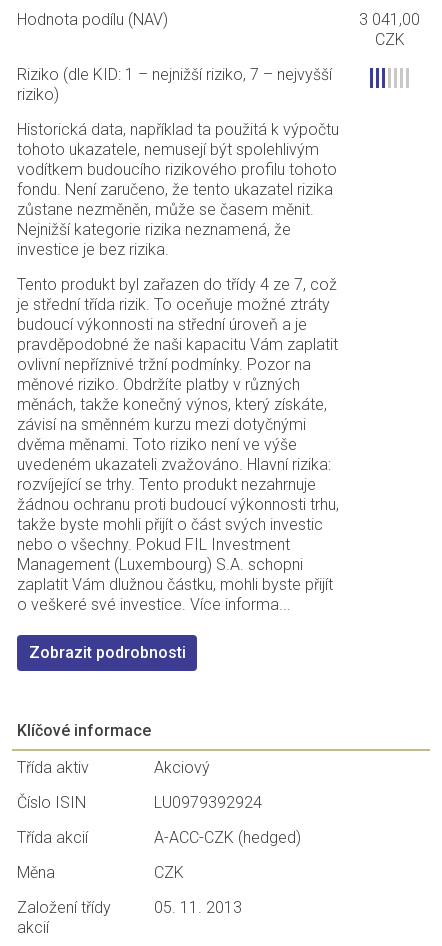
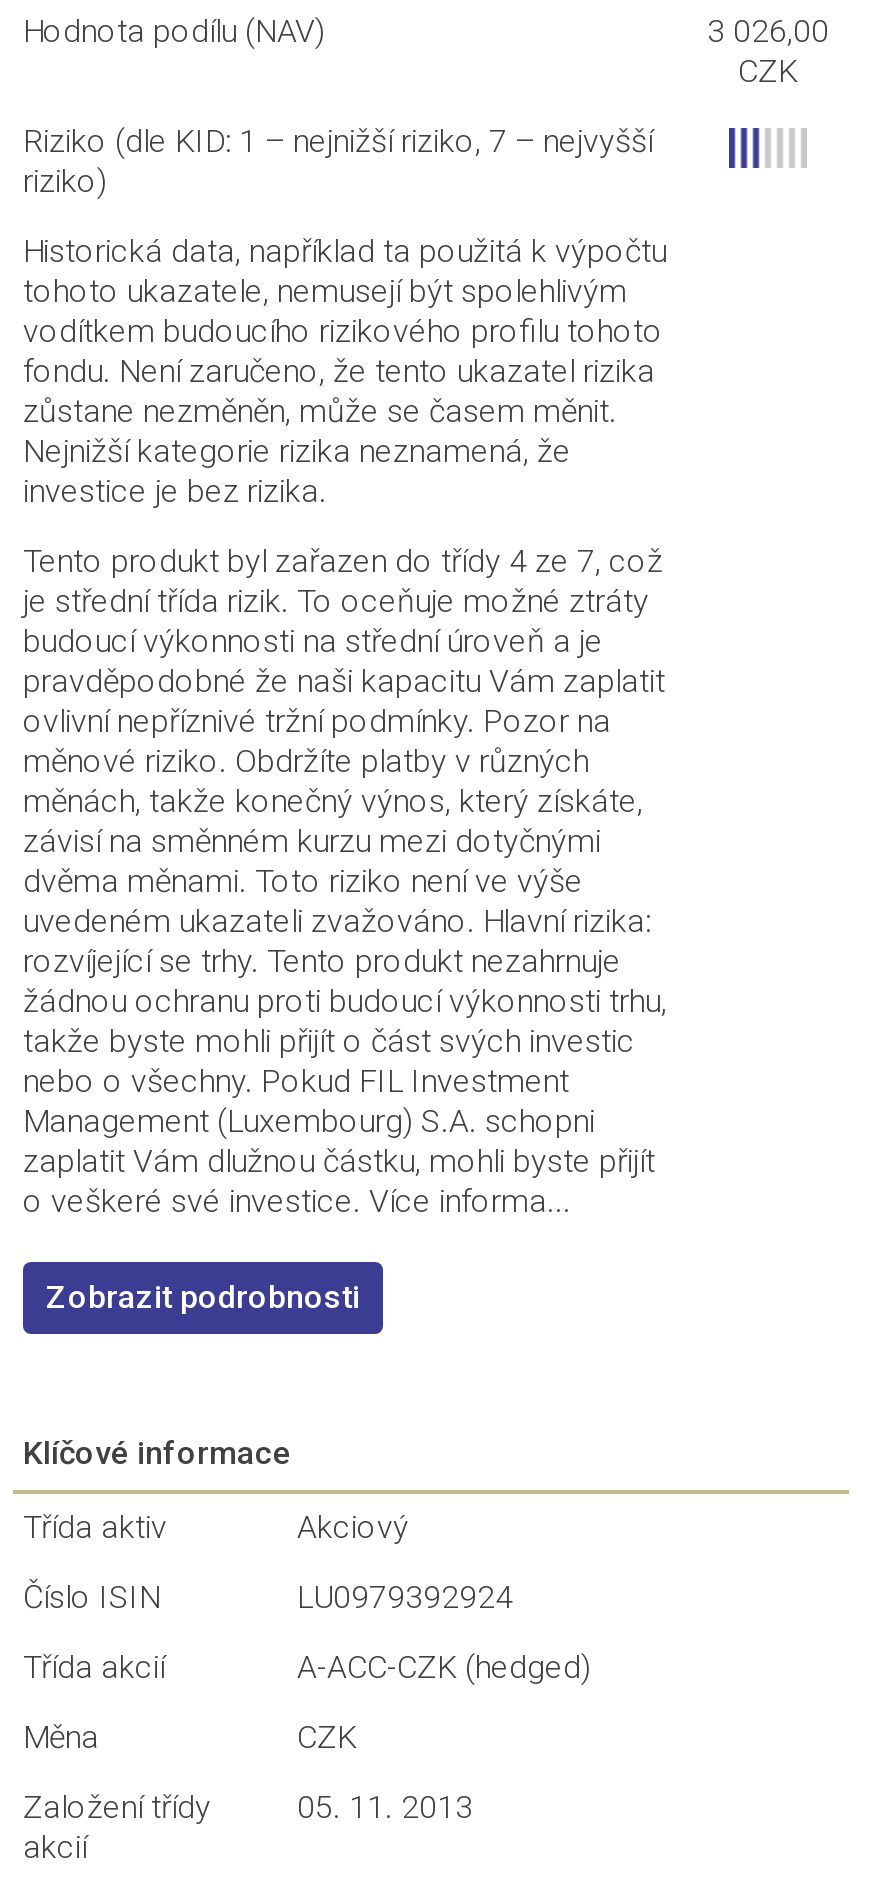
- 3 041,00
+ 3 026,00
